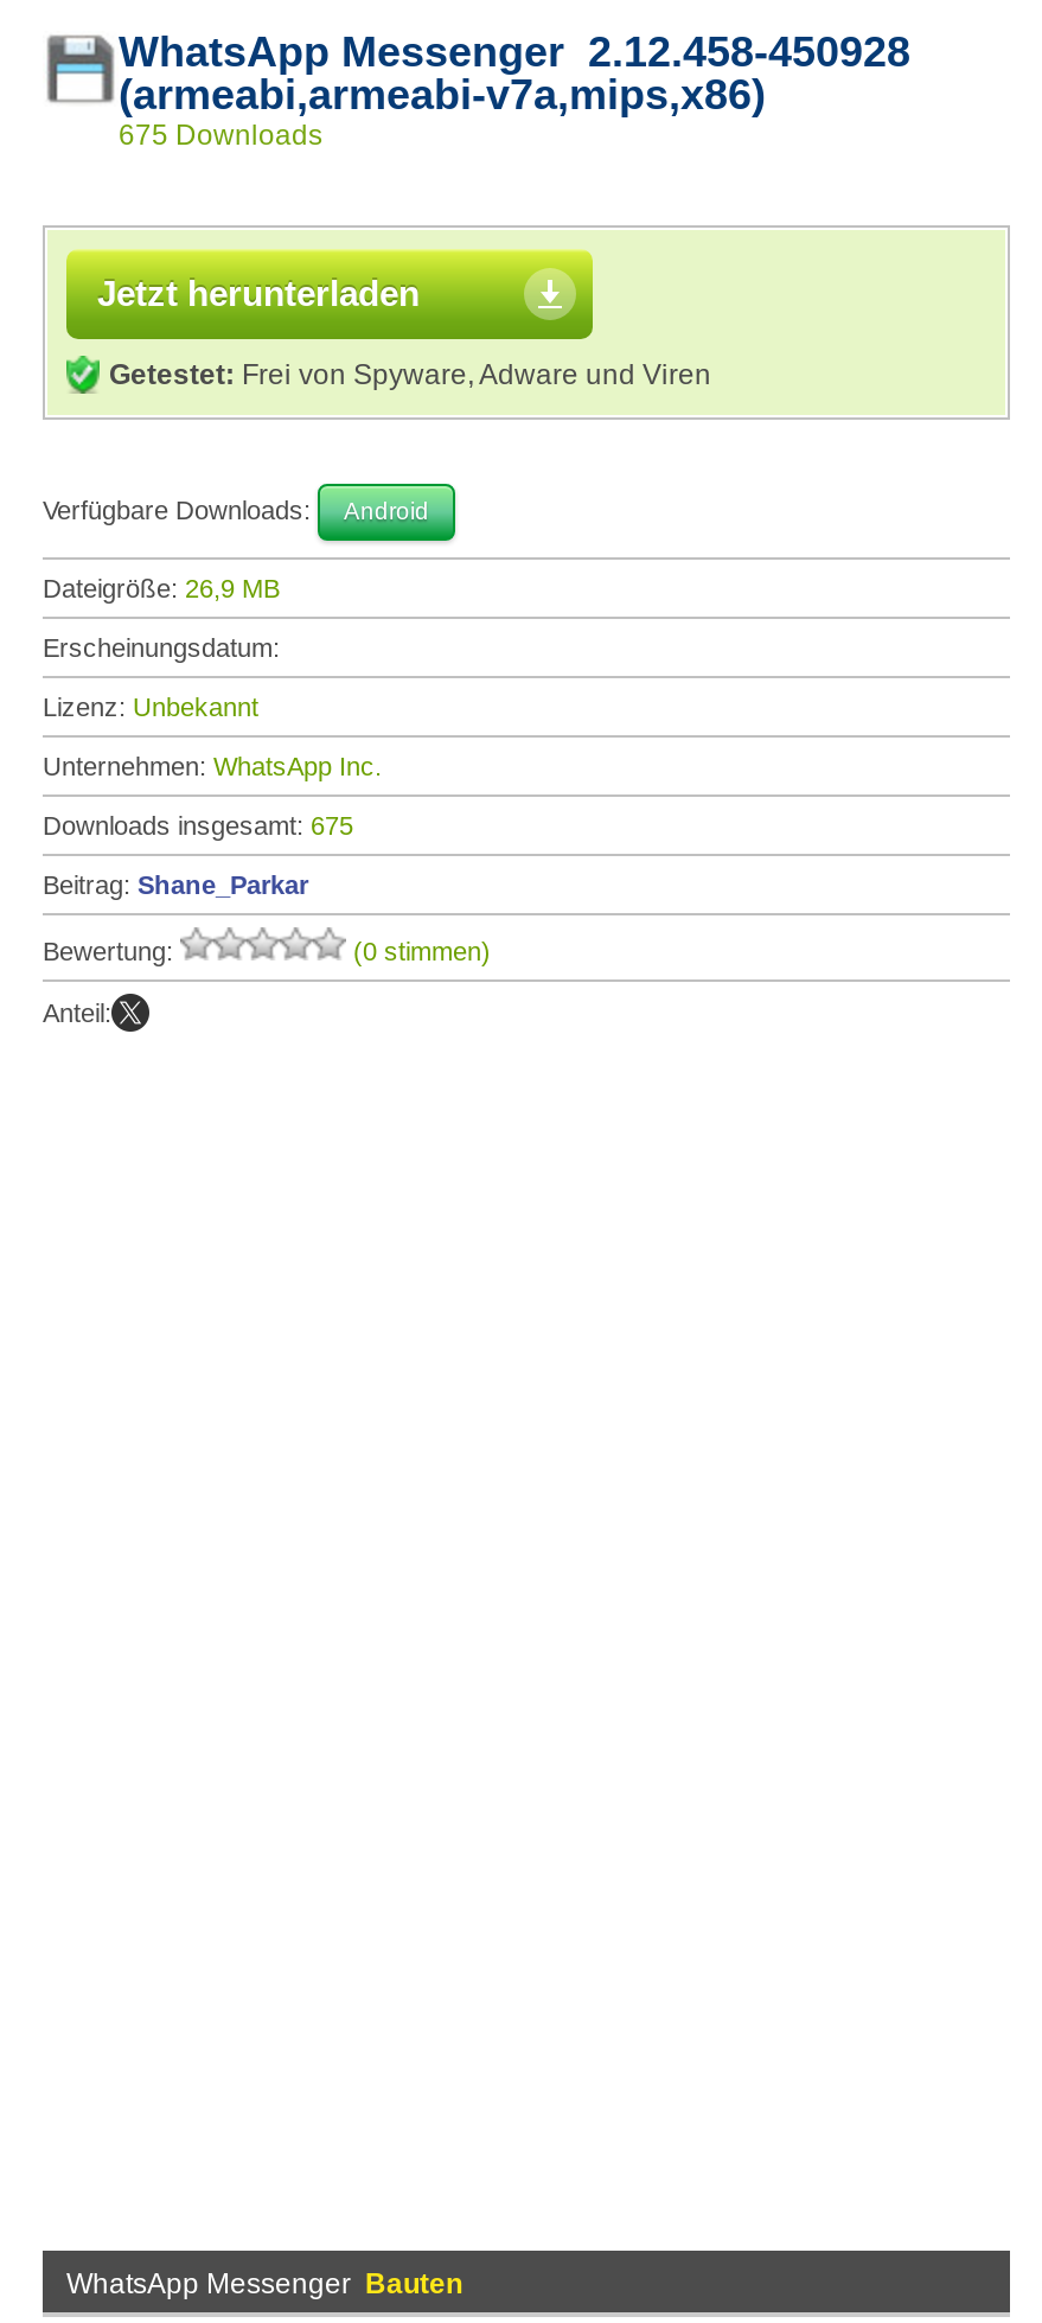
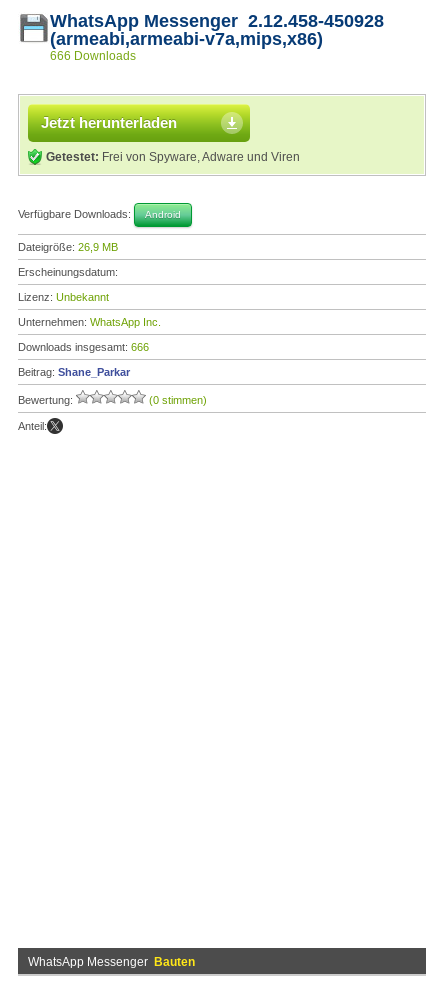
- 675 Downloads
+ 666 Downloads

- Downloads insgesamt: 675
+ Downloads insgesamt: 666
